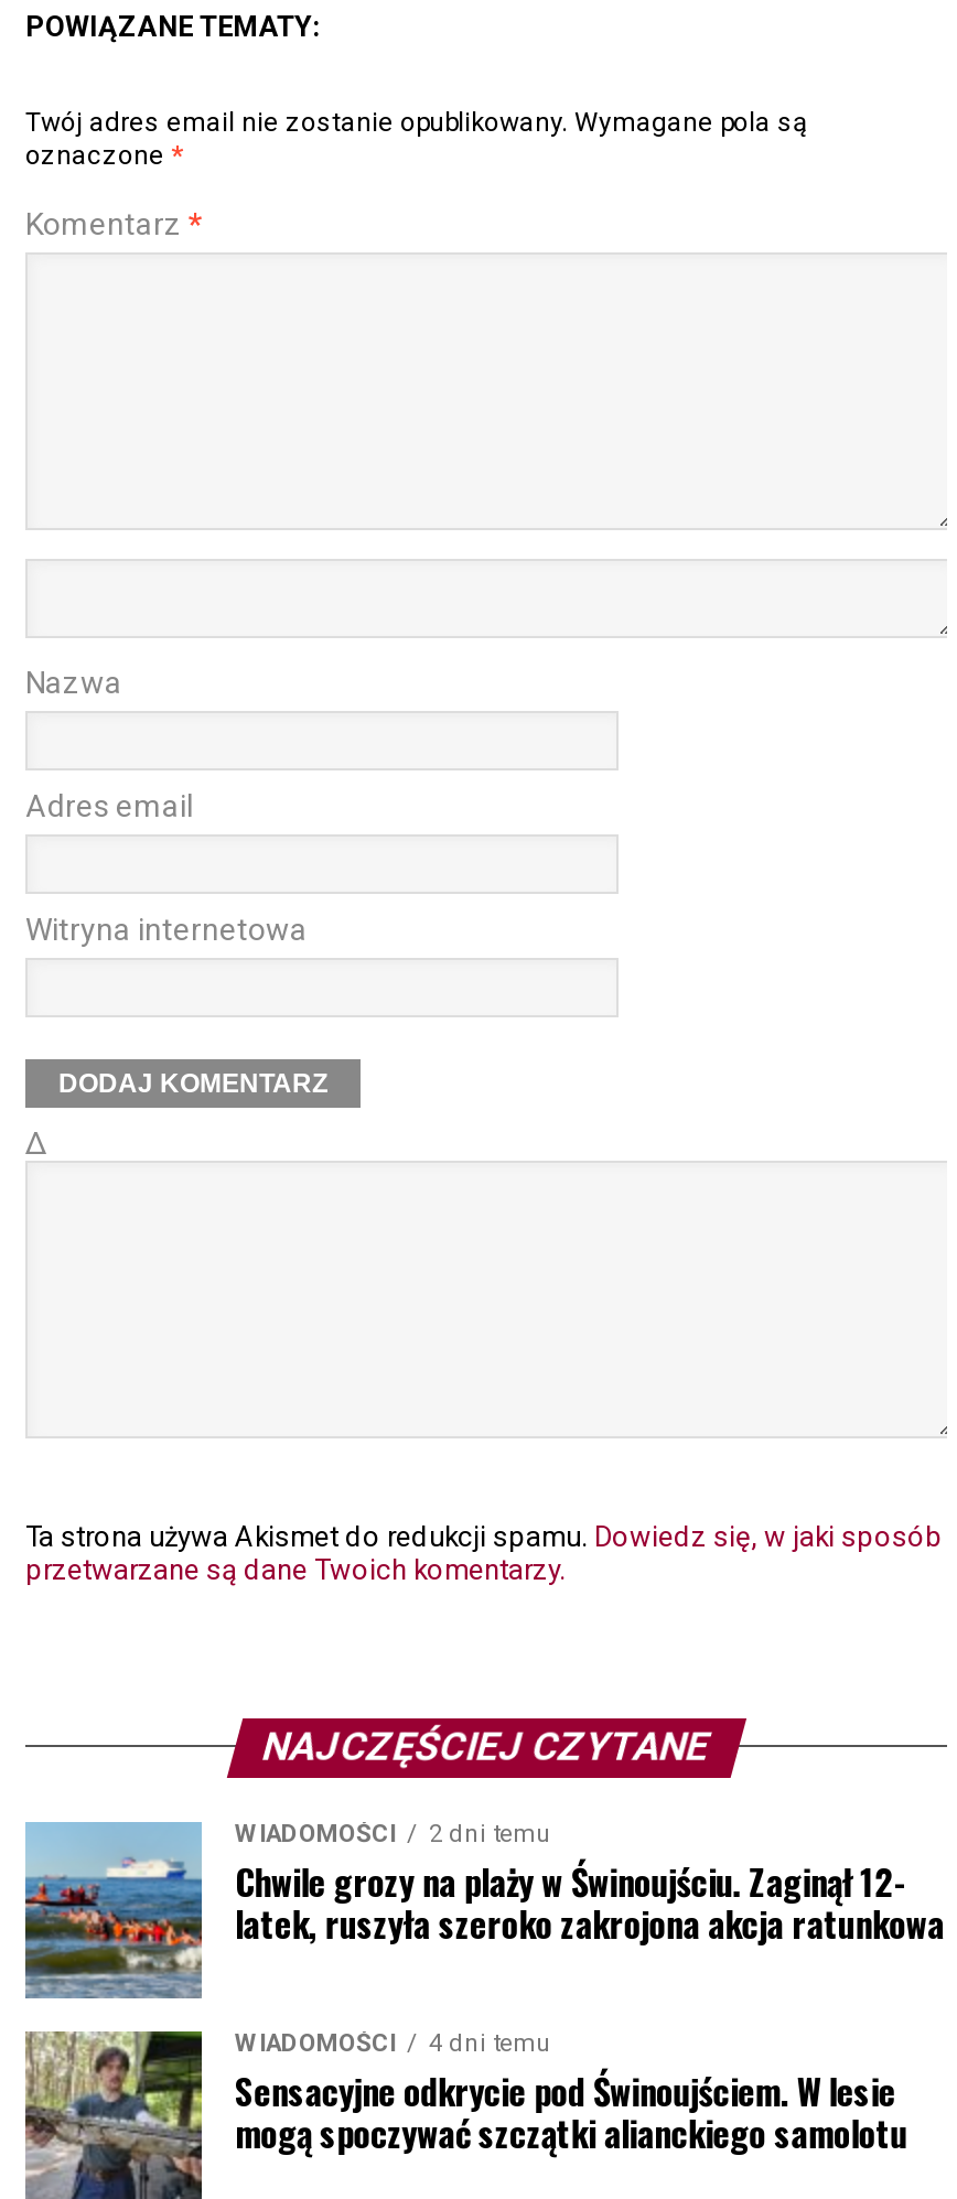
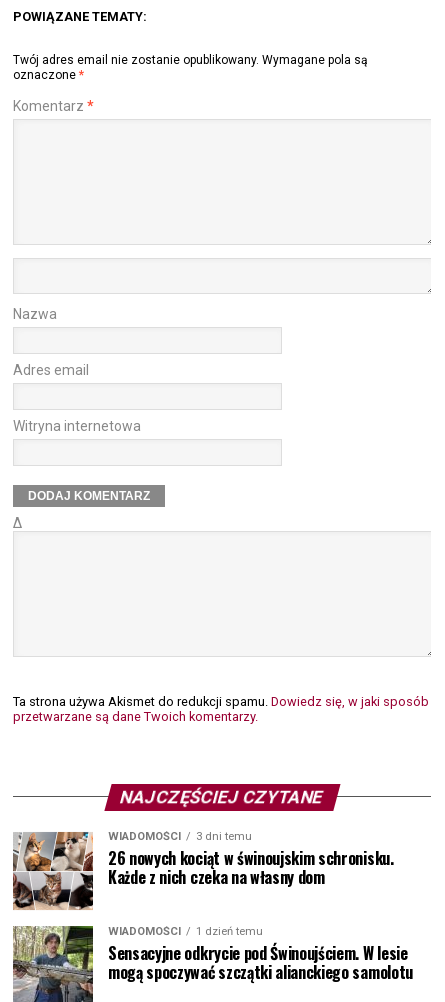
- [image]
- 2 dni temu
- Chwile grozy na plaży w Świnoujściu. Zaginął 12-
- latek, ruszyła szeroko zakrojona akcja ratunkowa
+ [image]
+ 3 dni temu
+ 26 nowych kociąt w świnoujskim schronisku.
+ Każde z nich czeka na własny dom

- WIADOMOŚCI 4 dni temu
+ WIADOMOŚCI 1 dzień temu
